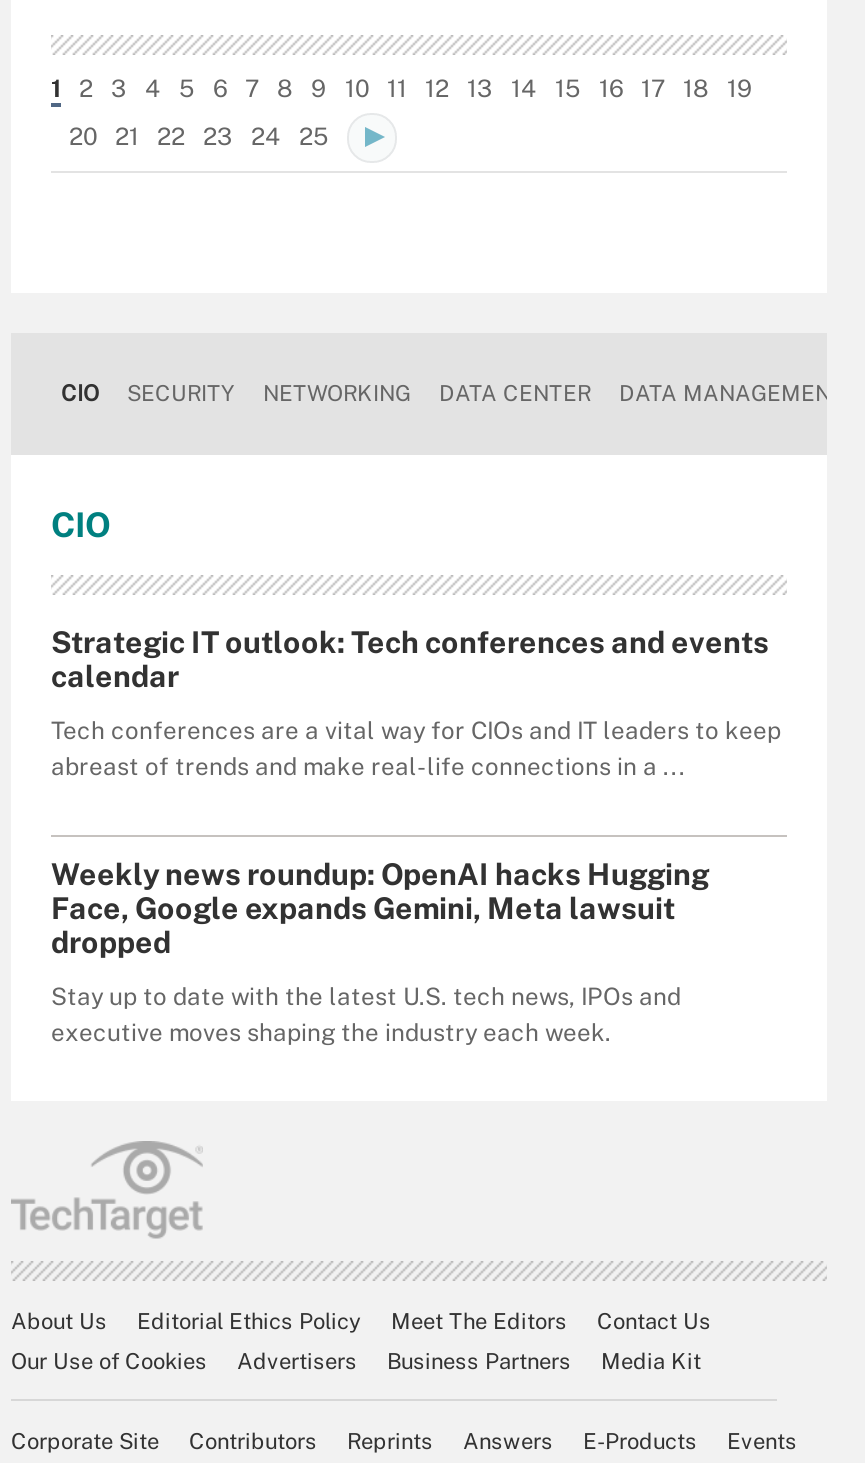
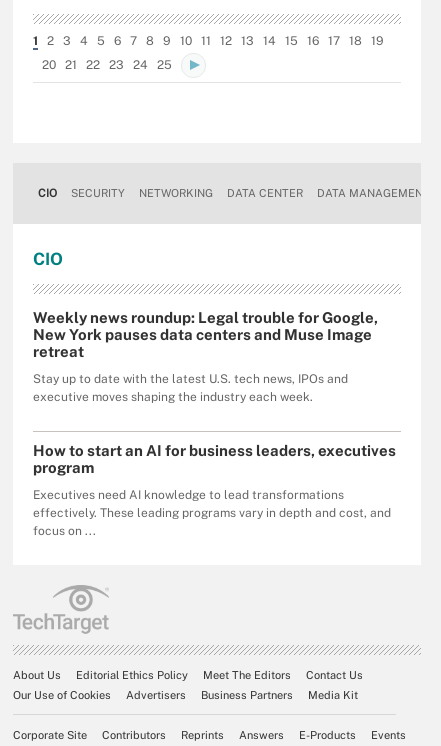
- Strategic IT outlook: Tech conferences and events
- calendar
- Tech conferences are a vital way for CIOs and IT leaders to keep
- abreast of trends and make real-life connections in a ...
- Weekly news roundup: OpenAI hacks Hugging
- Face, Google expands Gemini, Meta lawsuit
- dropped
+ Weekly news roundup: Legal trouble for Google,
+ New York pauses data centers and Muse Image
+ retreat

moved up: Stay up to date with the latest U.S. tech news, IPOs and | executive moves shaping the industry each week.

+ How to start an AI for business leaders, executives
+ program
+ Executives need AI knowledge to lead transformations
+ effectively. These leading programs vary in depth and cost, and
+ focus on ...
